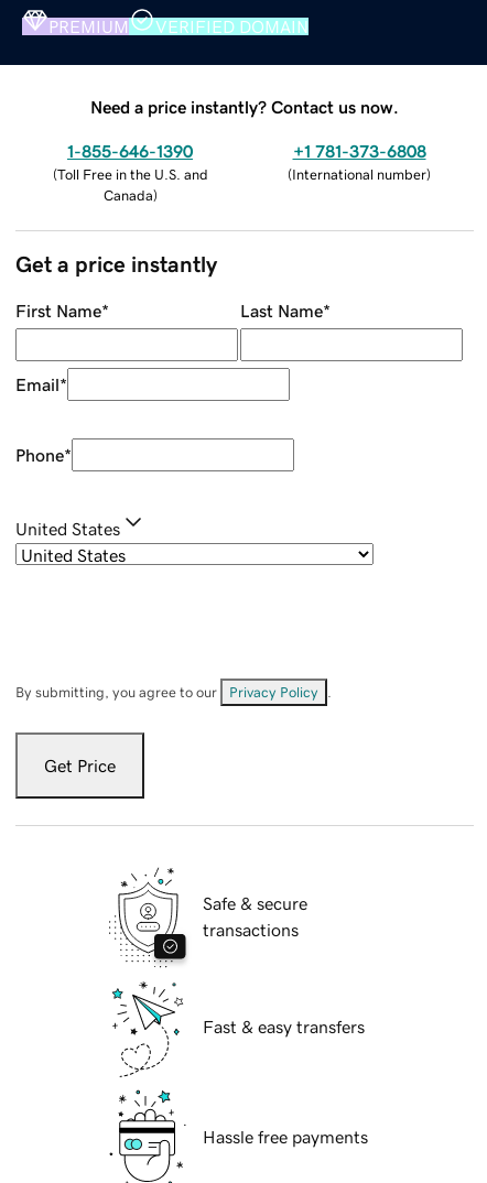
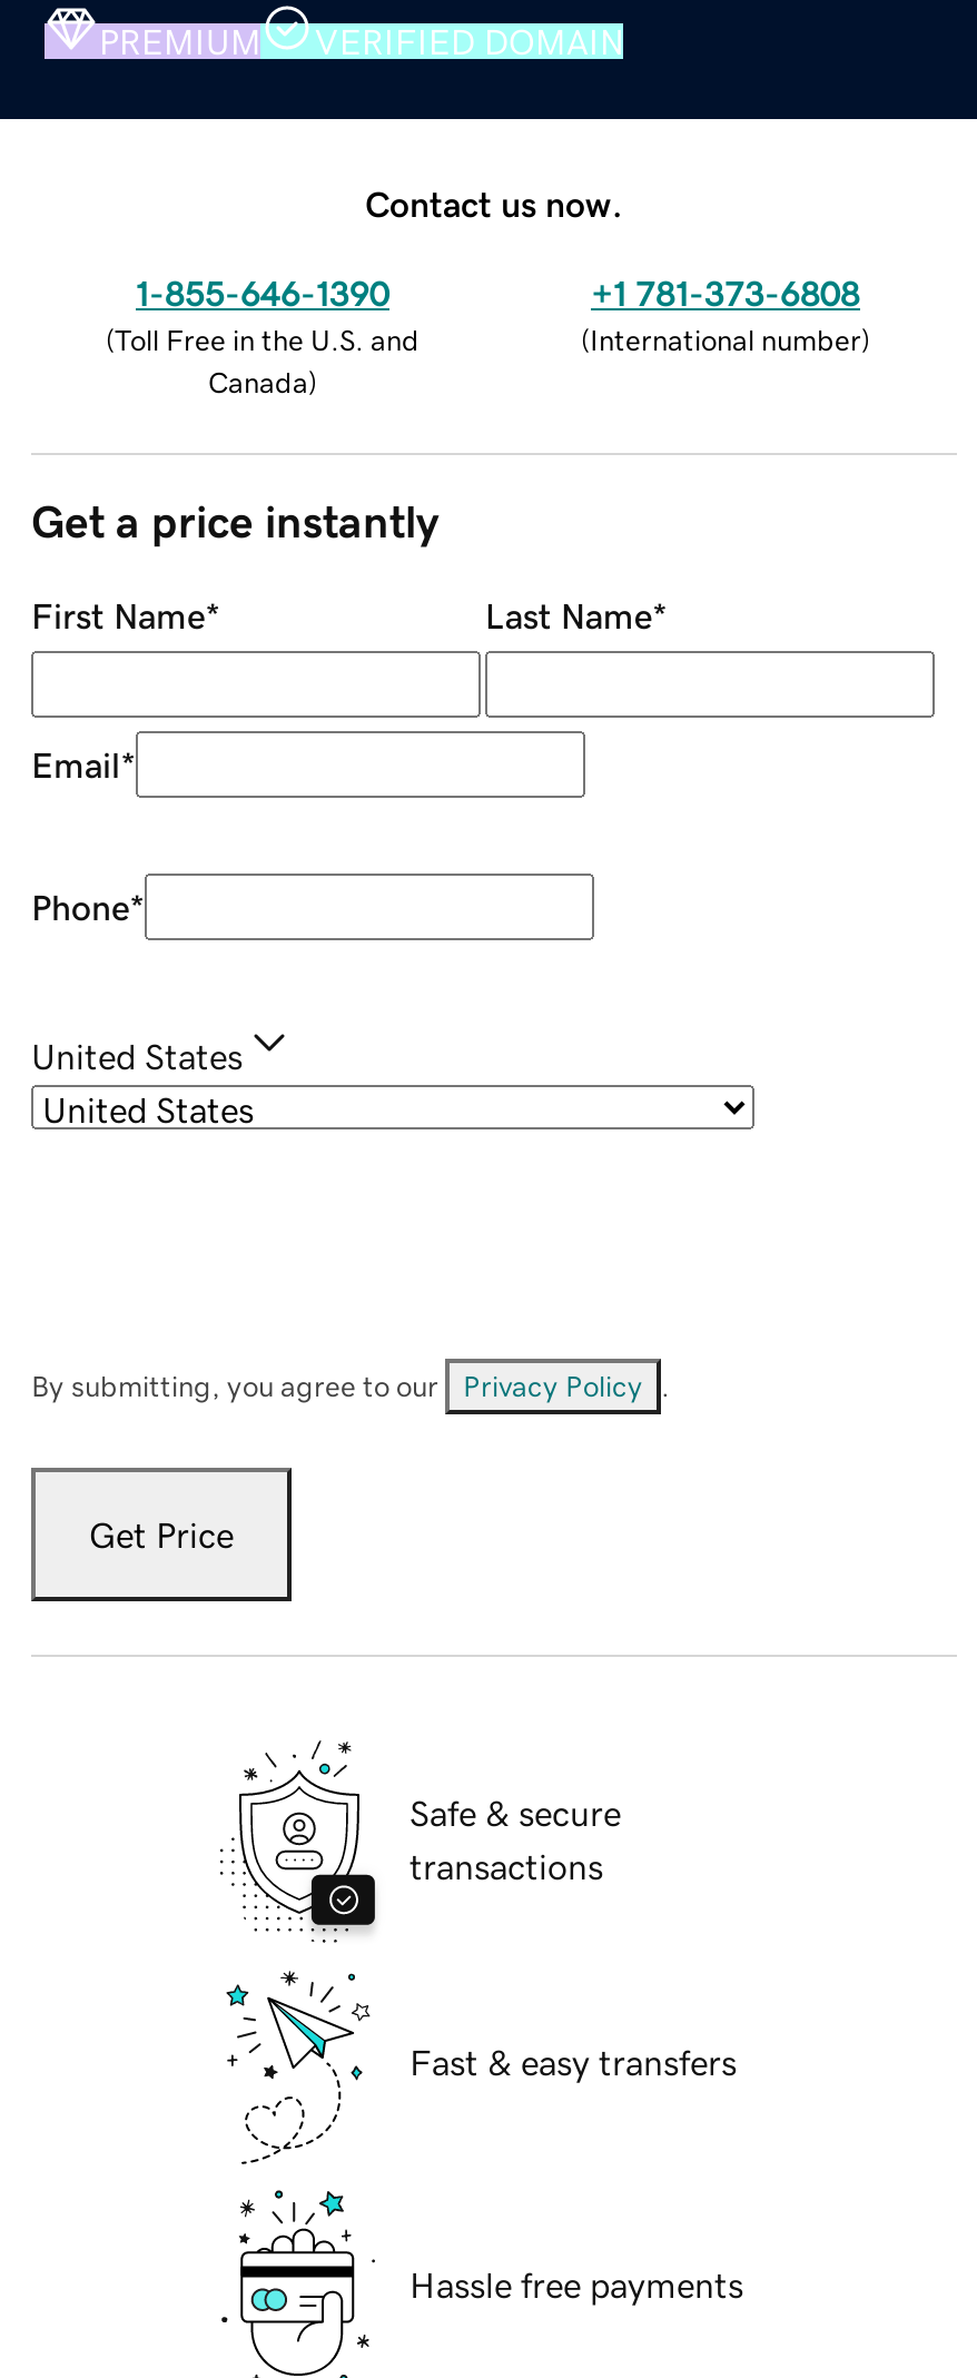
- Need a price instantly? Contact us now.
+ Contact us now.
